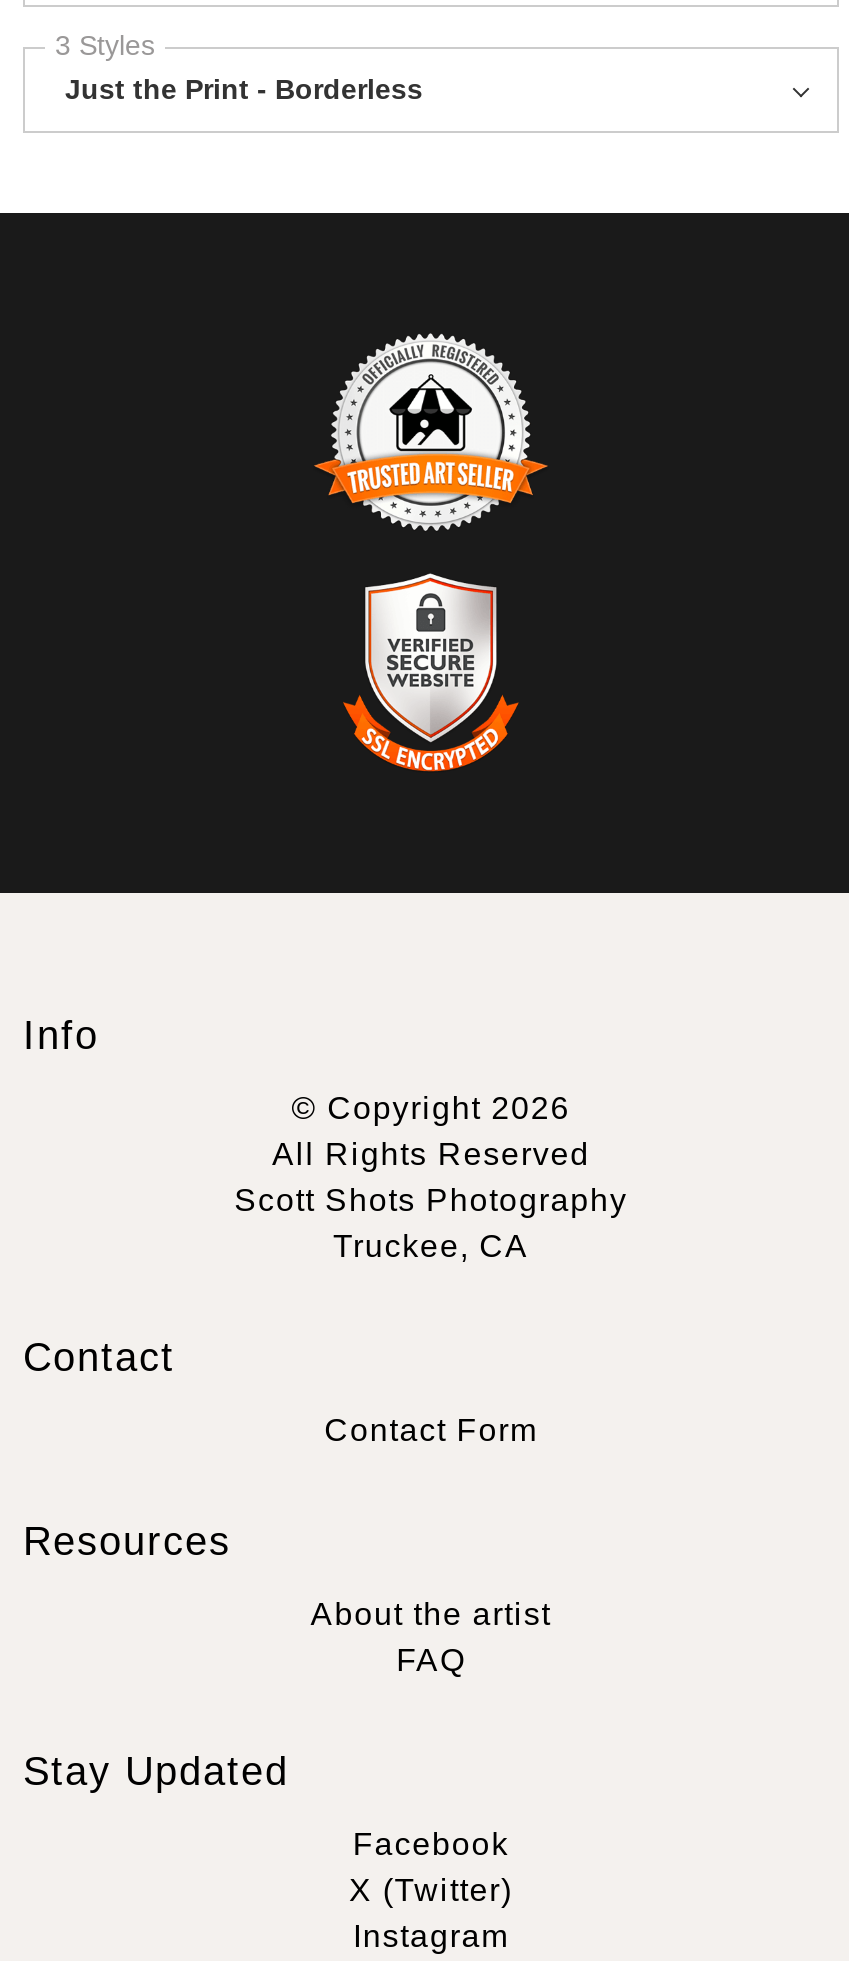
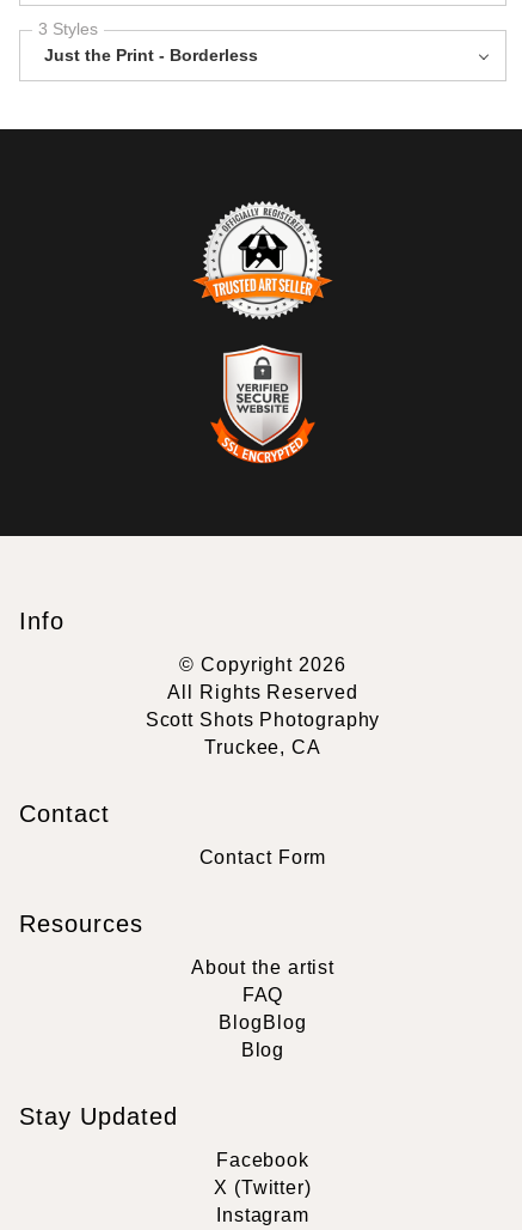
+ Blog Blog
+ Blog
